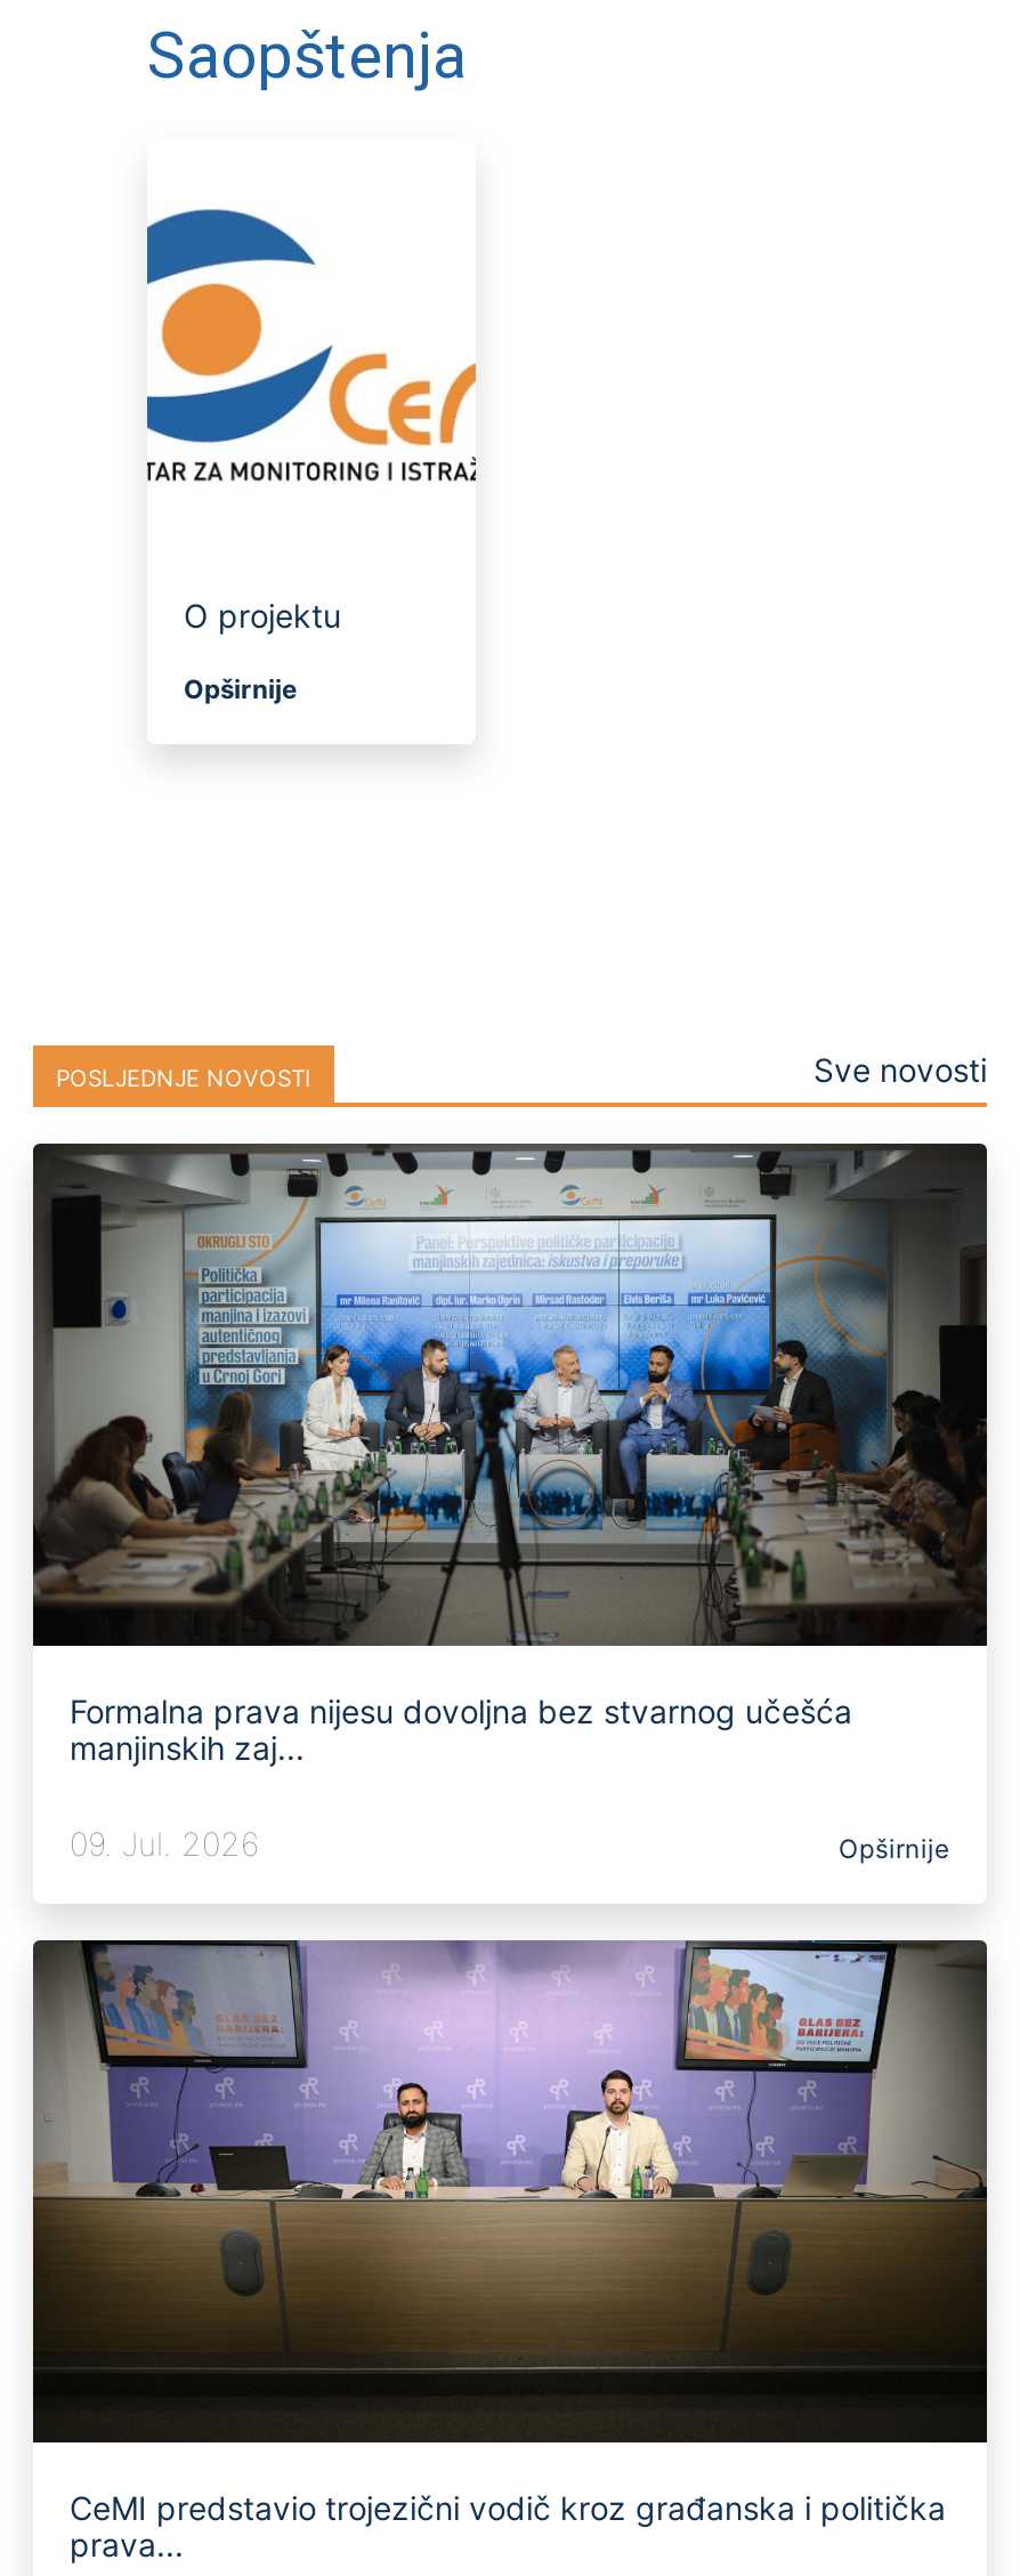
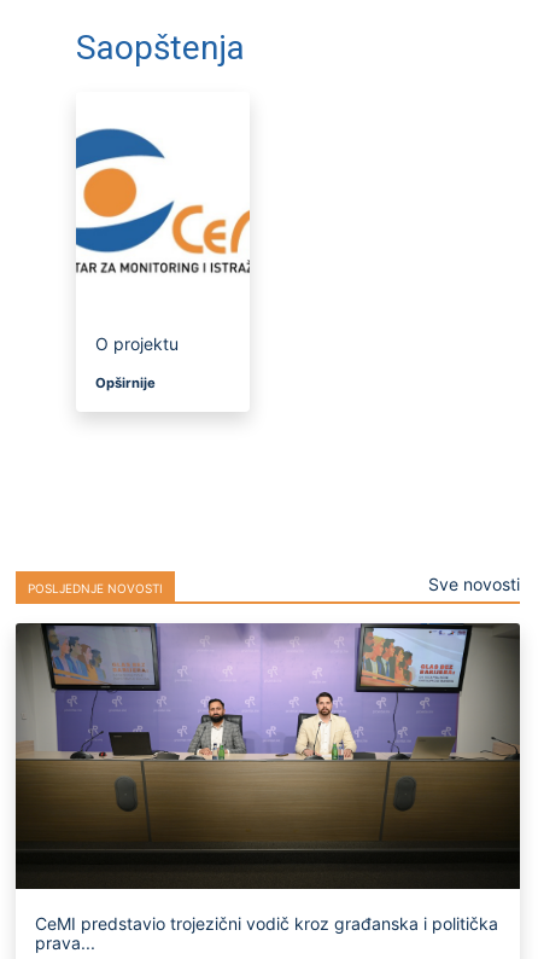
- [image]
- Formalna prava nijesu dovoljna bez stvarnog učešća
- manjinskih zaj...
- 09. Jul. 2026
- Opširnije
